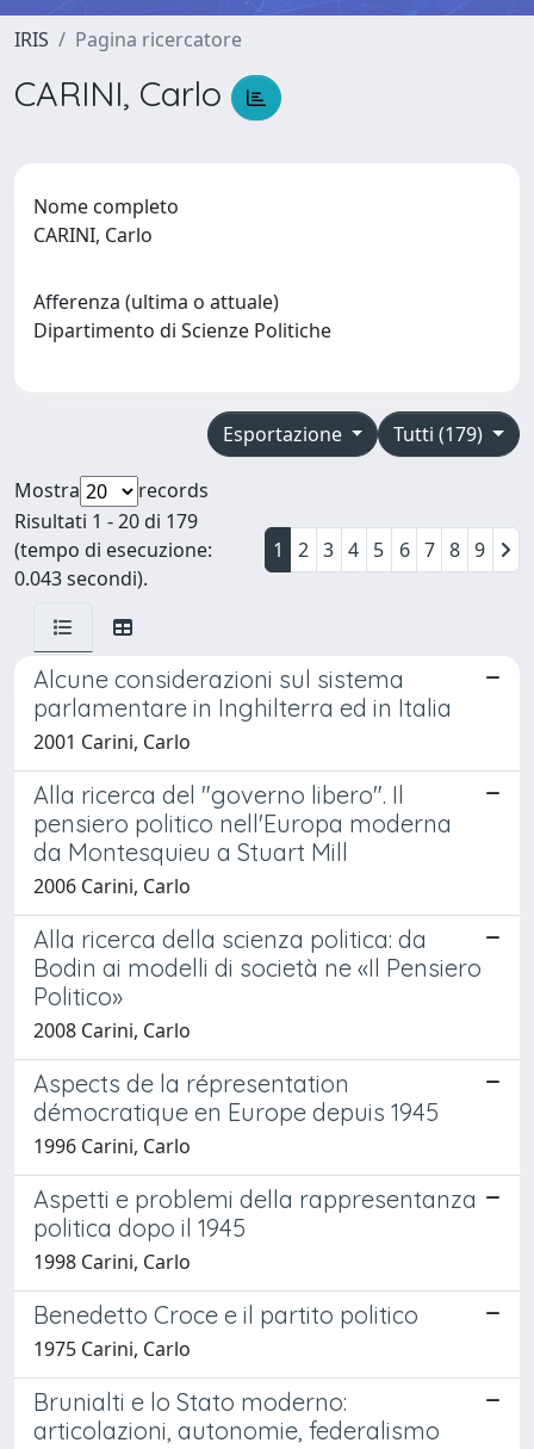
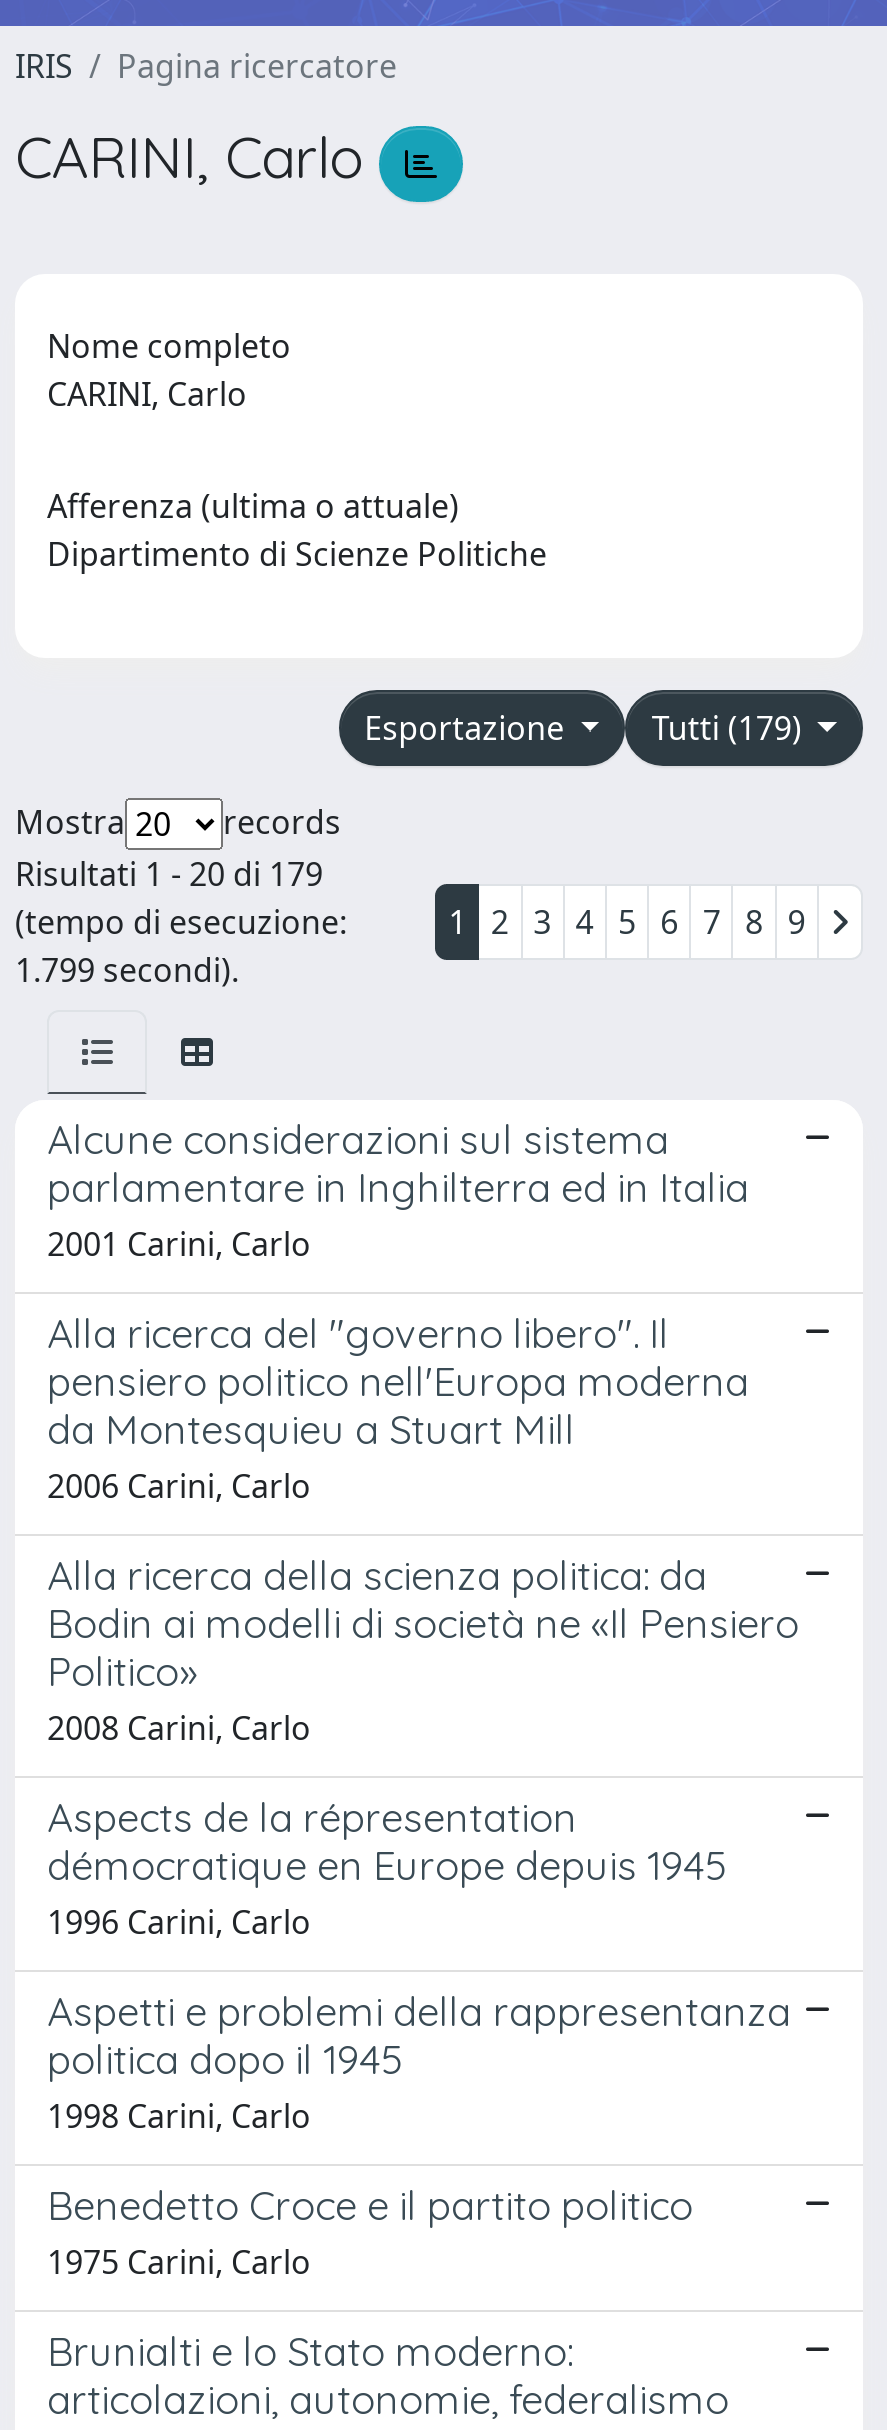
- 0.043 secondi).
+ 1.799 secondi).
